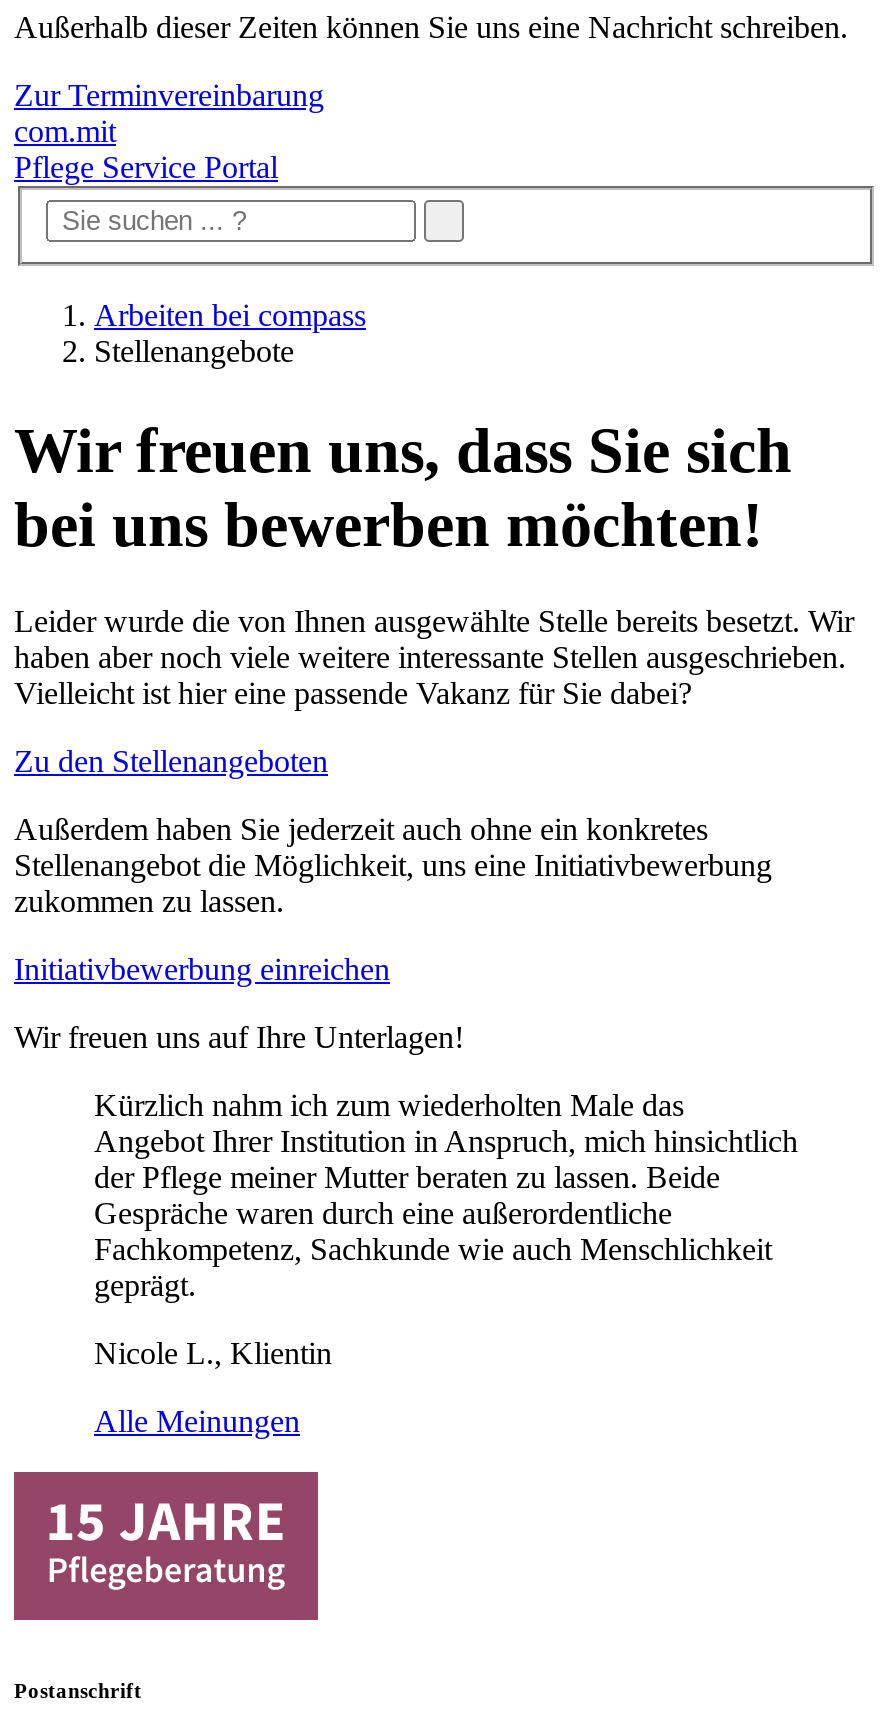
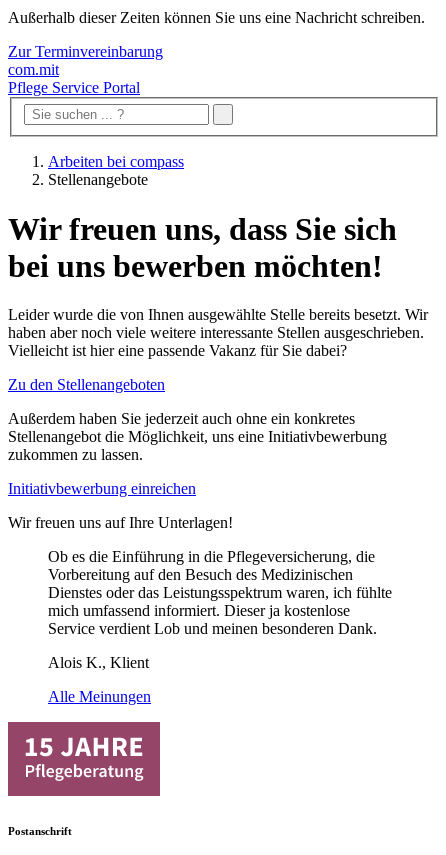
- Kürzlich nahm ich zum wiederholten Male das
- Angebot Ihrer Institution in Anspruch, mich hinsichtlich
- der Pflege meiner Mutter beraten zu lassen. Beide
- Gespräche waren durch eine außerordentliche
- Fachkompetenz, Sachkunde wie auch Menschlichkeit
- geprägt.
+ Ob es die Einführung in die Pflegeversicherung, die
+ Vorbereitung auf den Besuch des Medizinischen
+ Dienstes oder das Leistungsspektrum waren, ich fühlte
+ mich umfassend informiert. Dieser ja kostenlose
+ Service verdient Lob und meinen besonderen Dank.

- Nicole L., Klientin
+ Alois K., Klient
